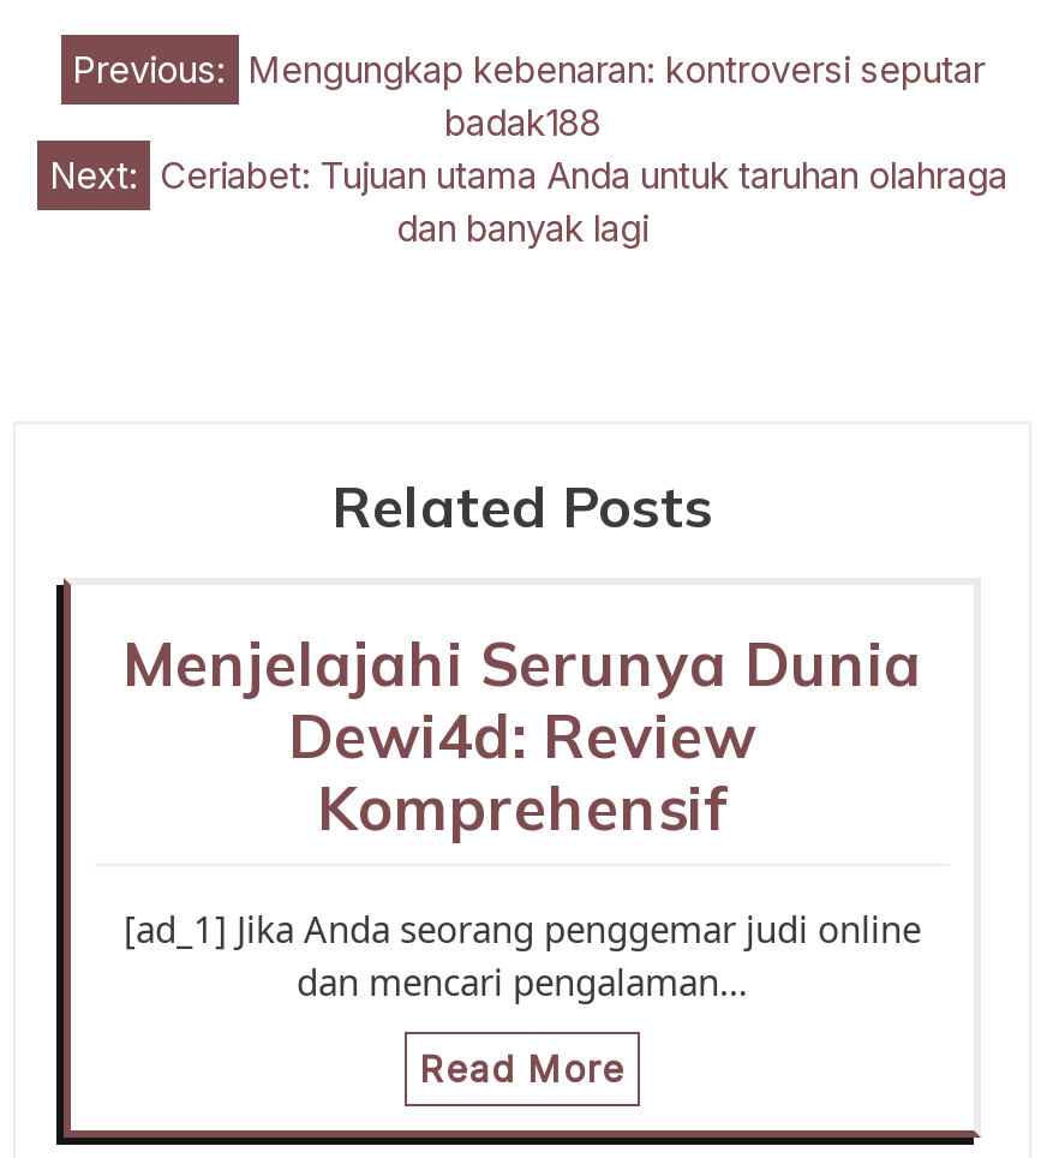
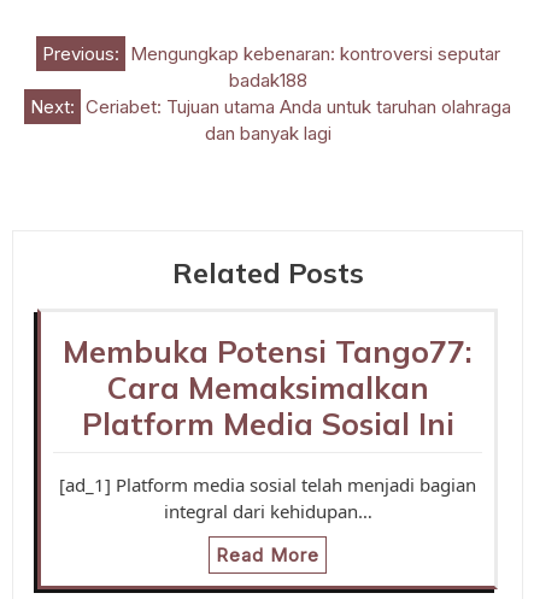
- Menjelajahi Serunya Dunia
- Dewi4d: Review
- Komprehensif
+ Membuka Potensi Tango77:
+ Cara Memaksimalkan
+ Platform Media Sosial Ini

- [ad_1] Jika Anda seorang penggemar judi online
- dan mencari pengalaman…
+ [ad_1] Platform media sosial telah menjadi bagian
+ integral dari kehidupan…
